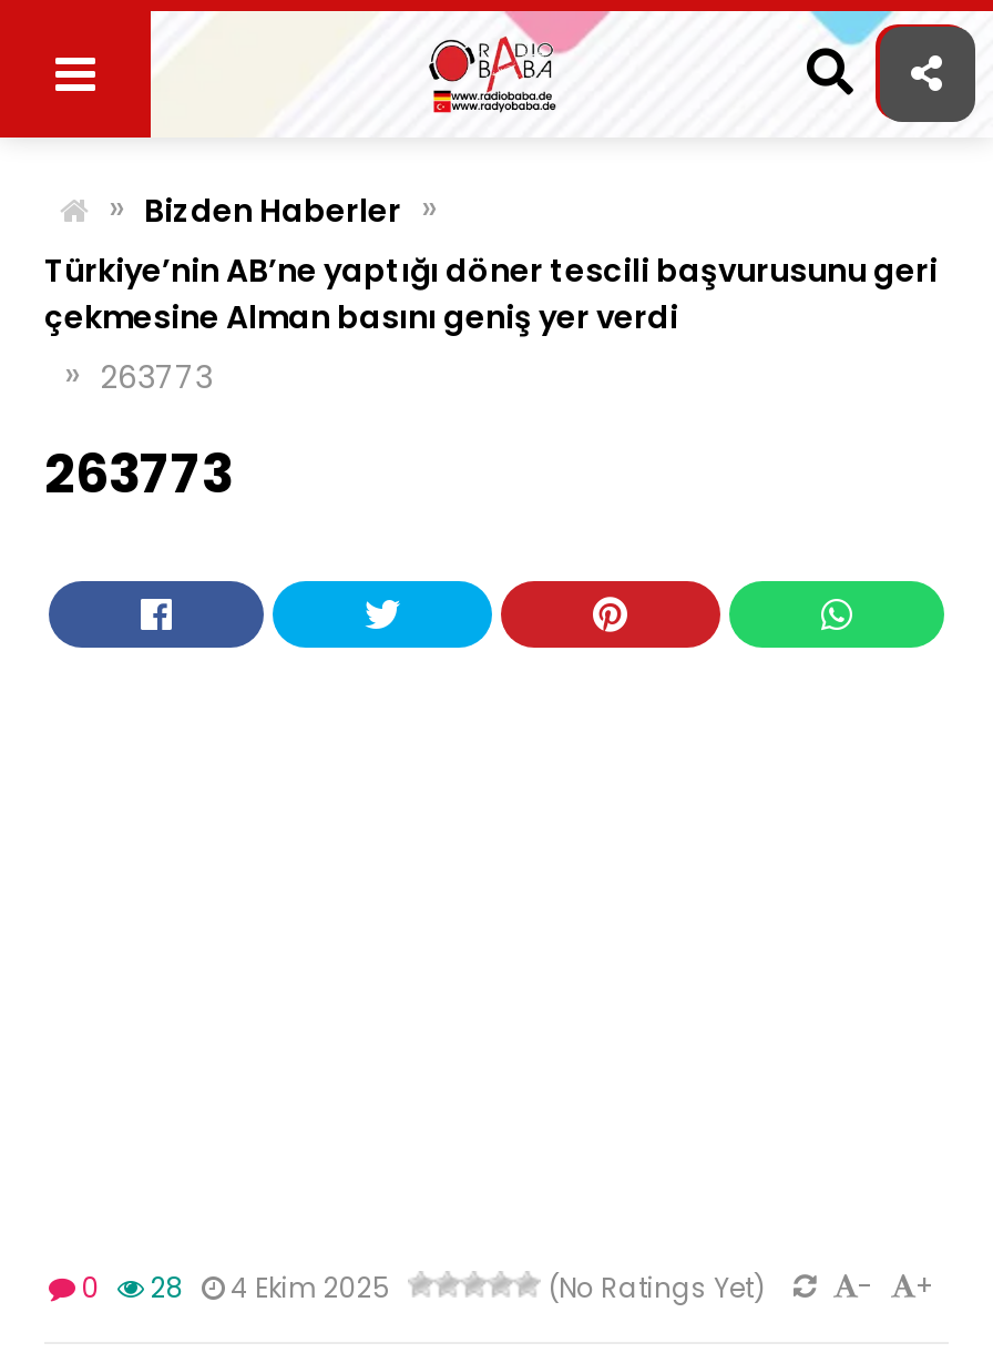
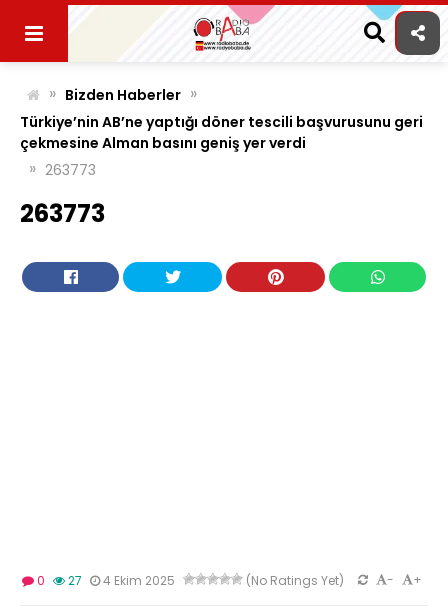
- 0 28 4 Ekim 2025
+ 0 27 4 Ekim 2025
